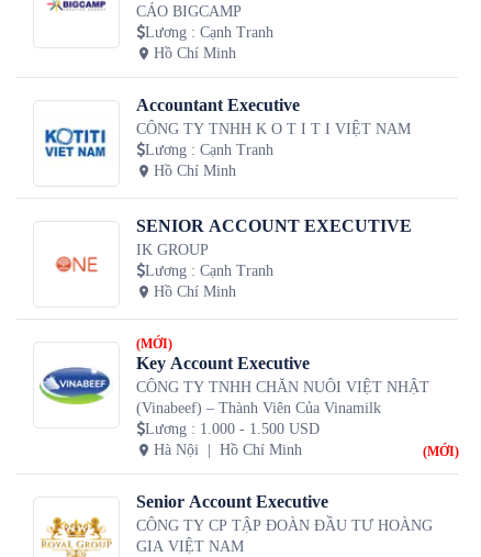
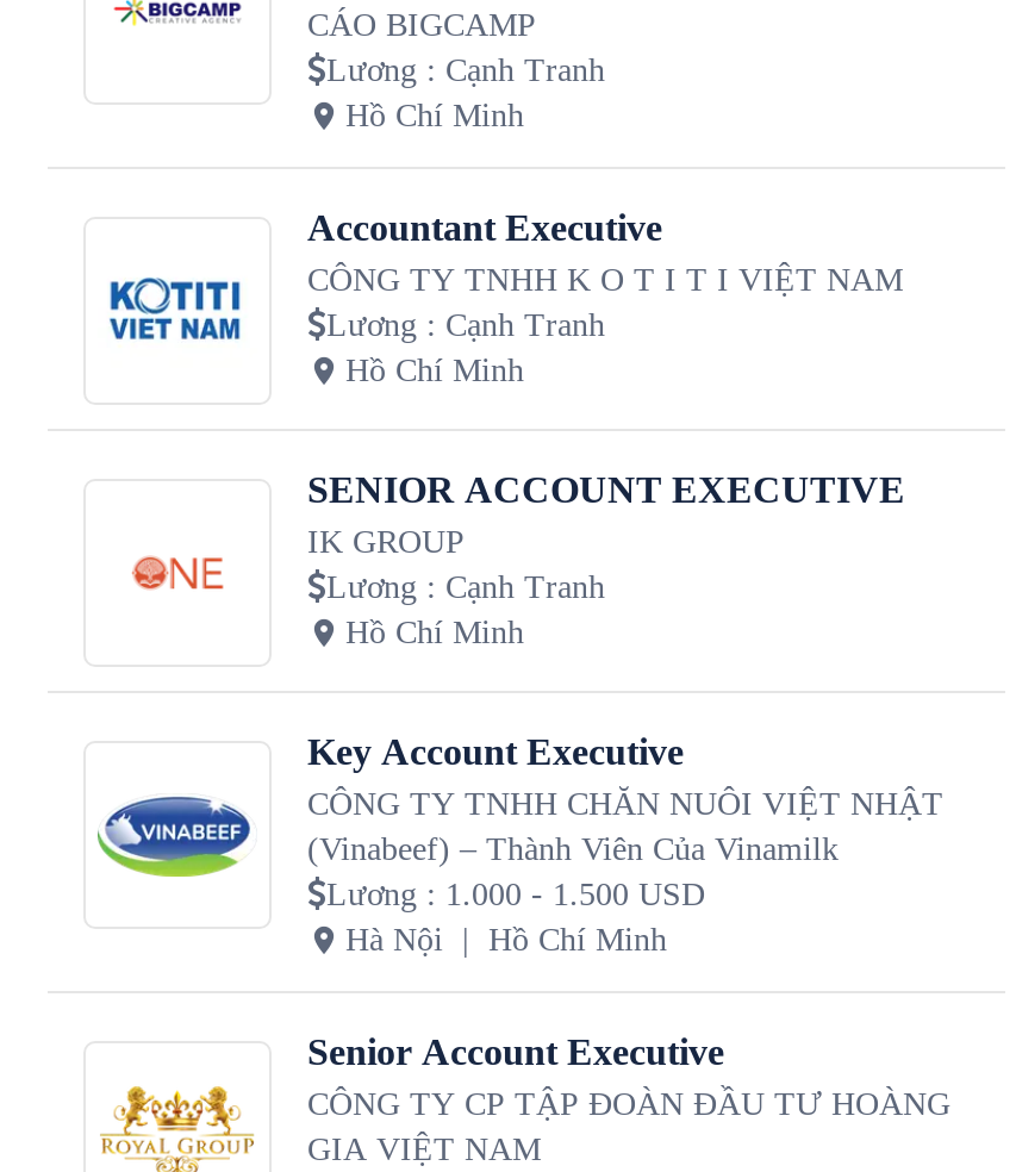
- (MỚI)

- [image]
+ [image]

- (MỚI)
